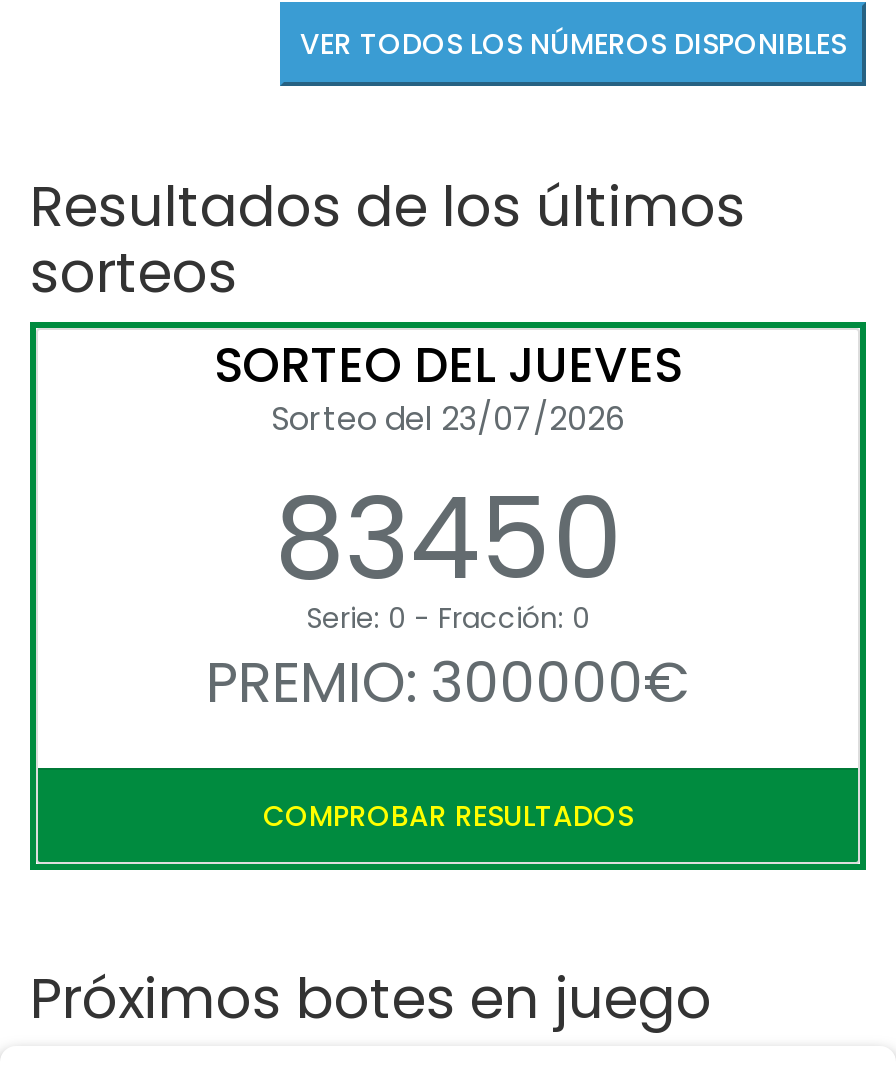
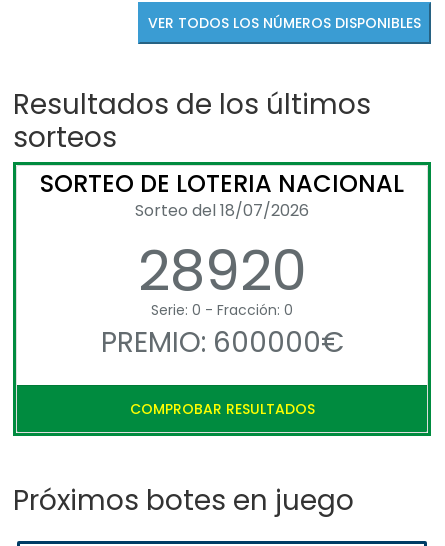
- SORTEO DEL JUEVES
- Sorteo del 23/07/2026
- 83450
+ SORTEO DE LOTERIA NACIONAL
+ Sorteo del 18/07/2026
+ 28920

- PREMIO: 300000€
+ PREMIO: 600000€
